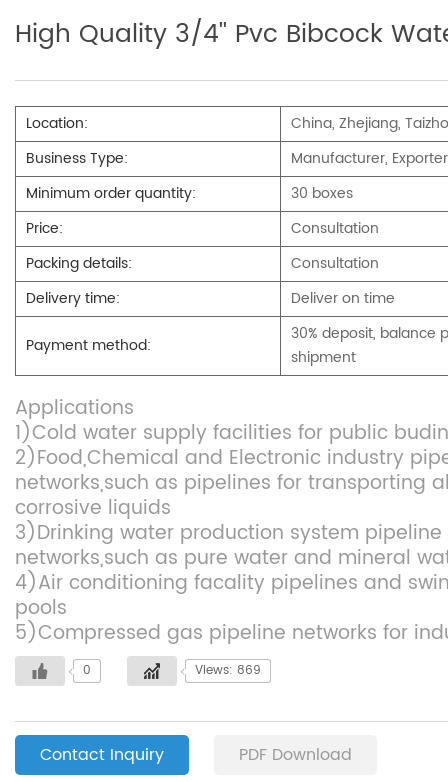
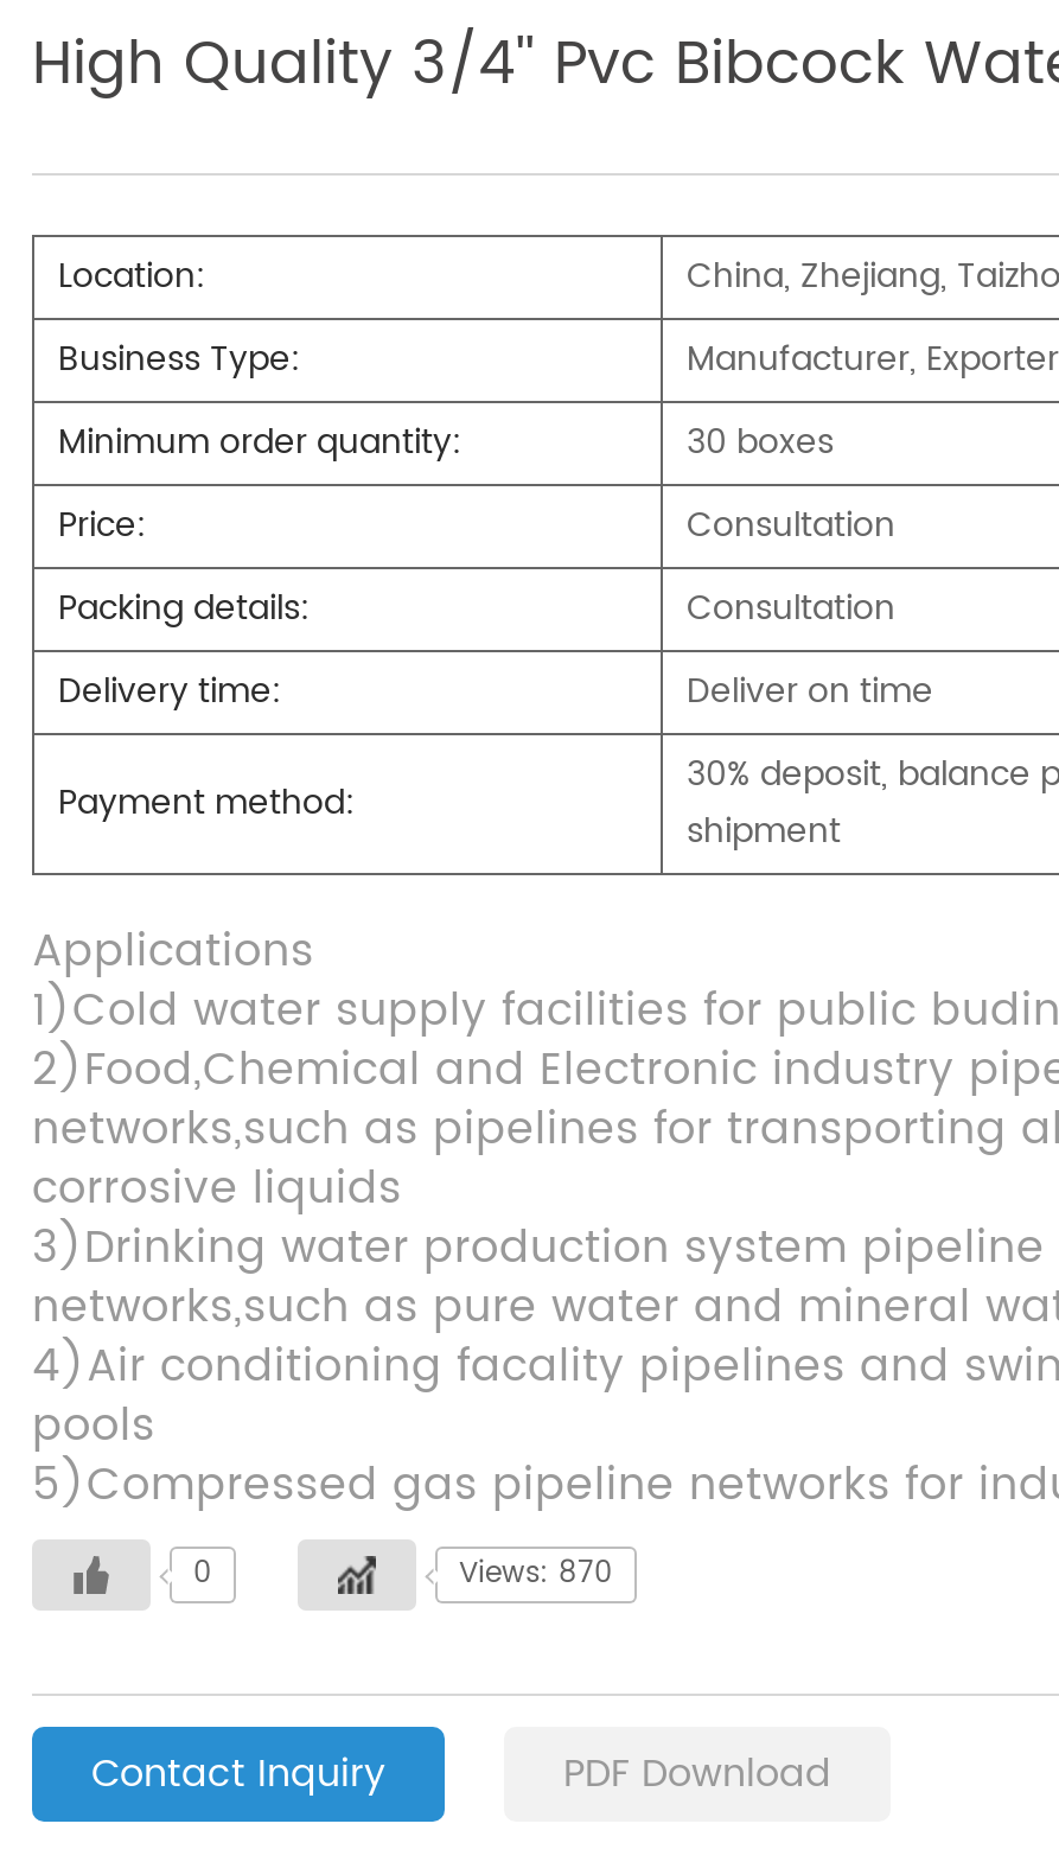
- Views: 869
+ Views: 870
